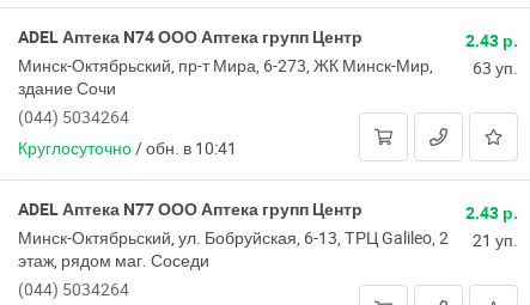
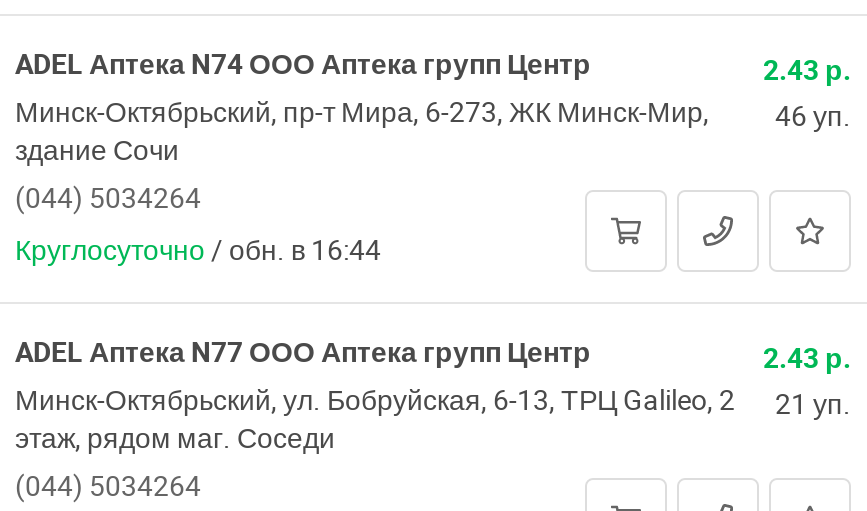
- Минск-Октябрьский, пр-т Мира, 6-273, ЖК Минск-Мир, 63 уп.
+ Минск-Октябрьский, пр-т Мира, 6-273, ЖК Минск-Мир, 46 уп.

- Круглосуточно / обн. в 10:41
+ Круглосуточно / обн. в 16:44
